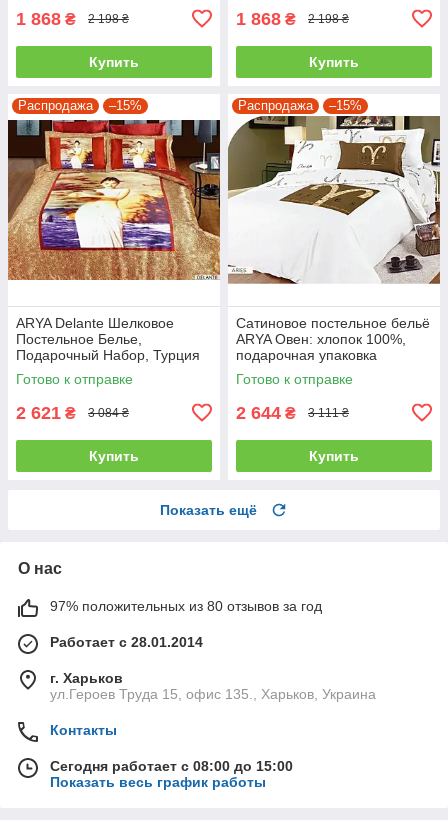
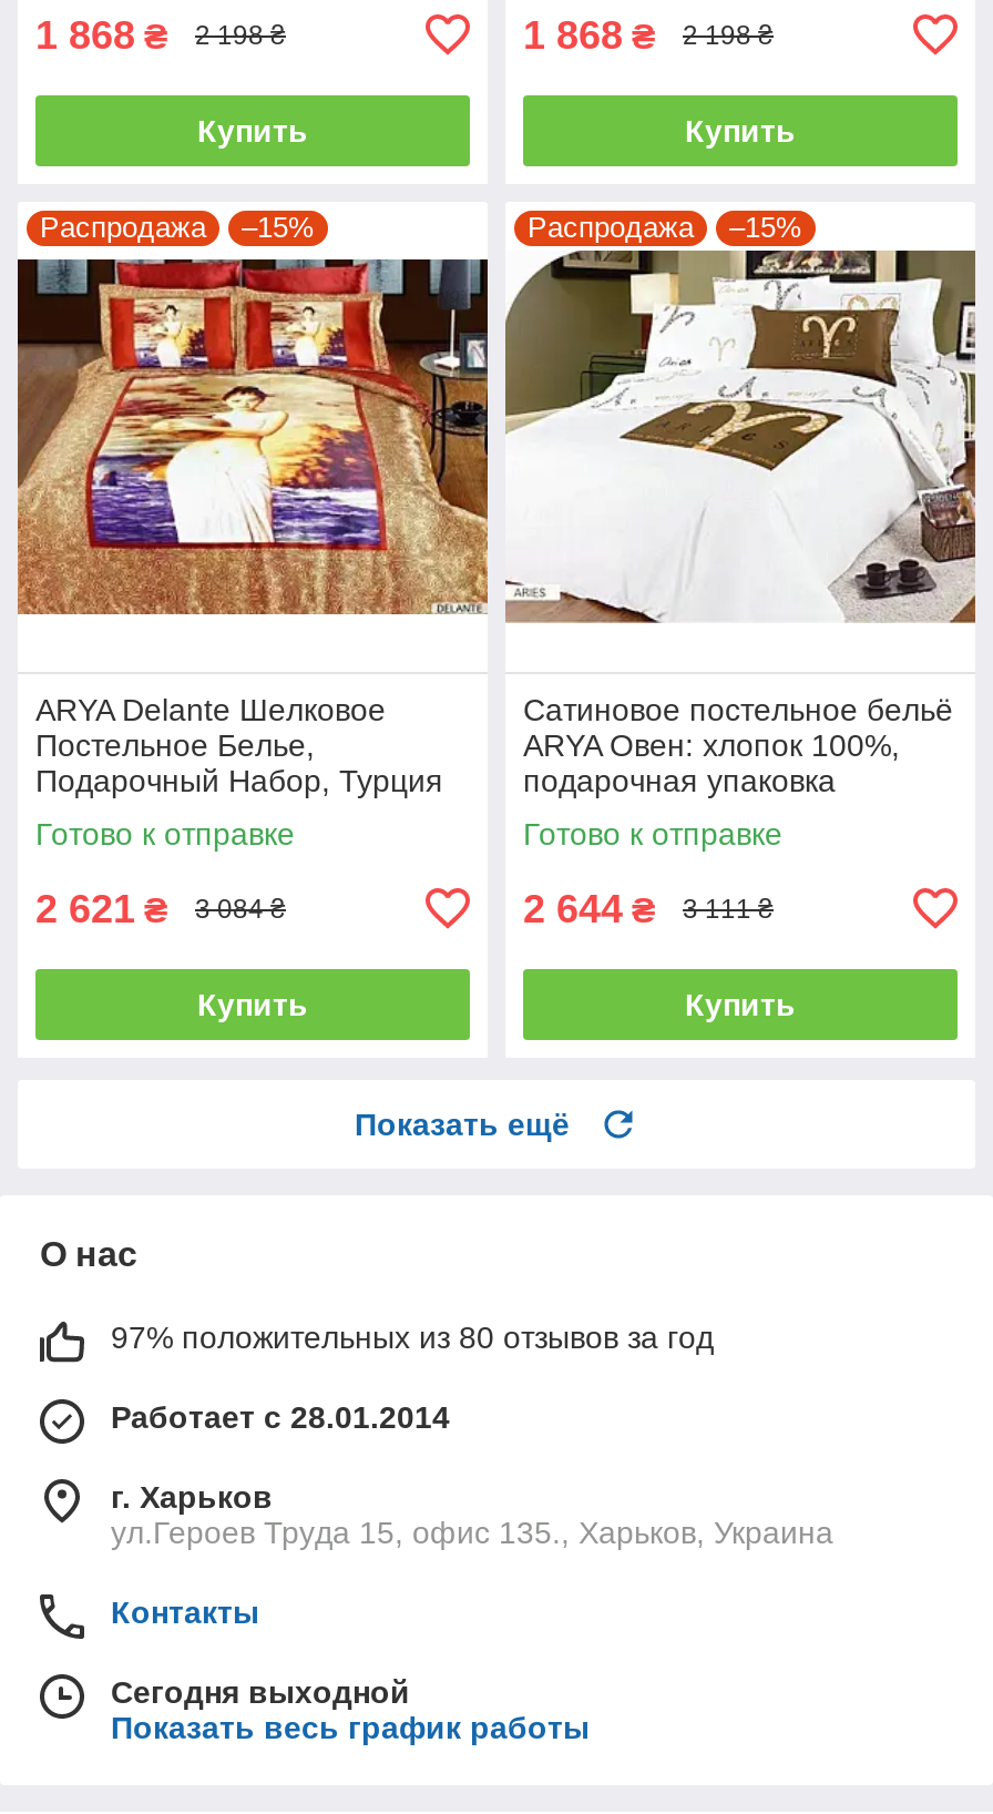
- Сегодня работает с 08:00 до 15:00
+ Сегодня выходной
